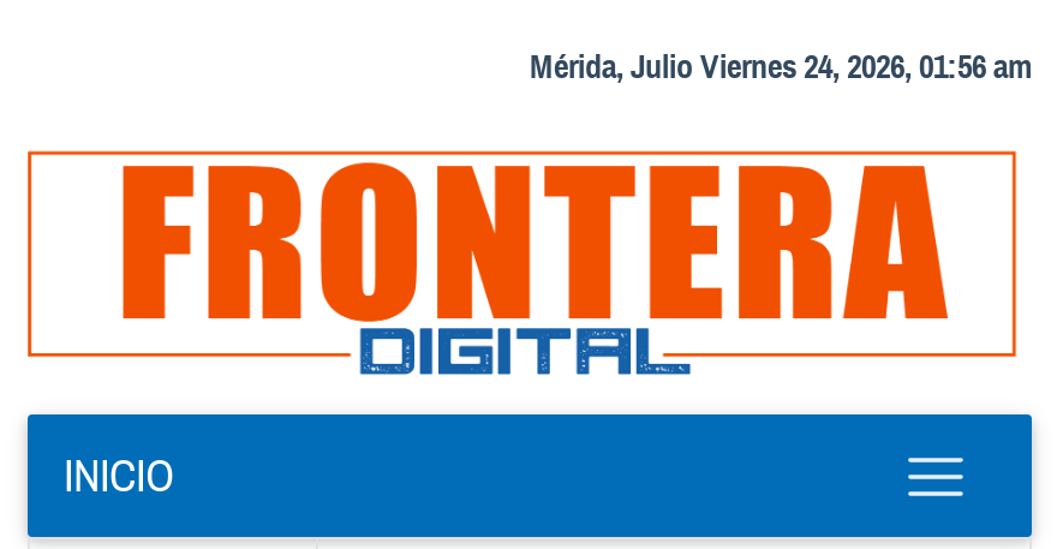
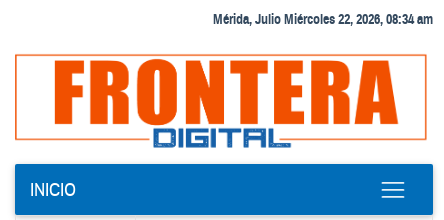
- Mérida, Julio Viernes 24, 2026, 01:56 am
+ Mérida, Julio Miércoles 22, 2026, 08:34 am
